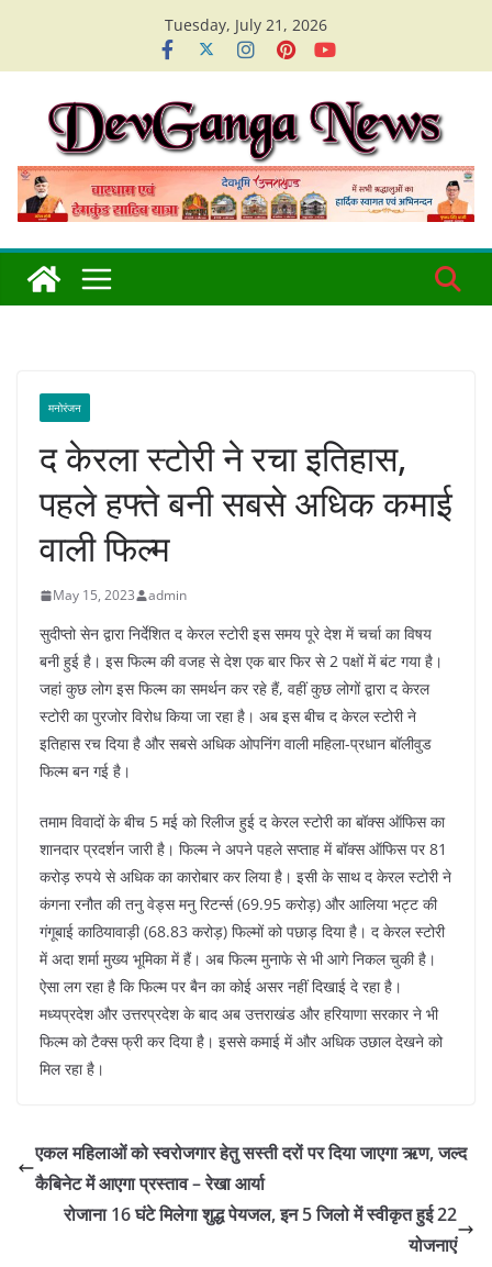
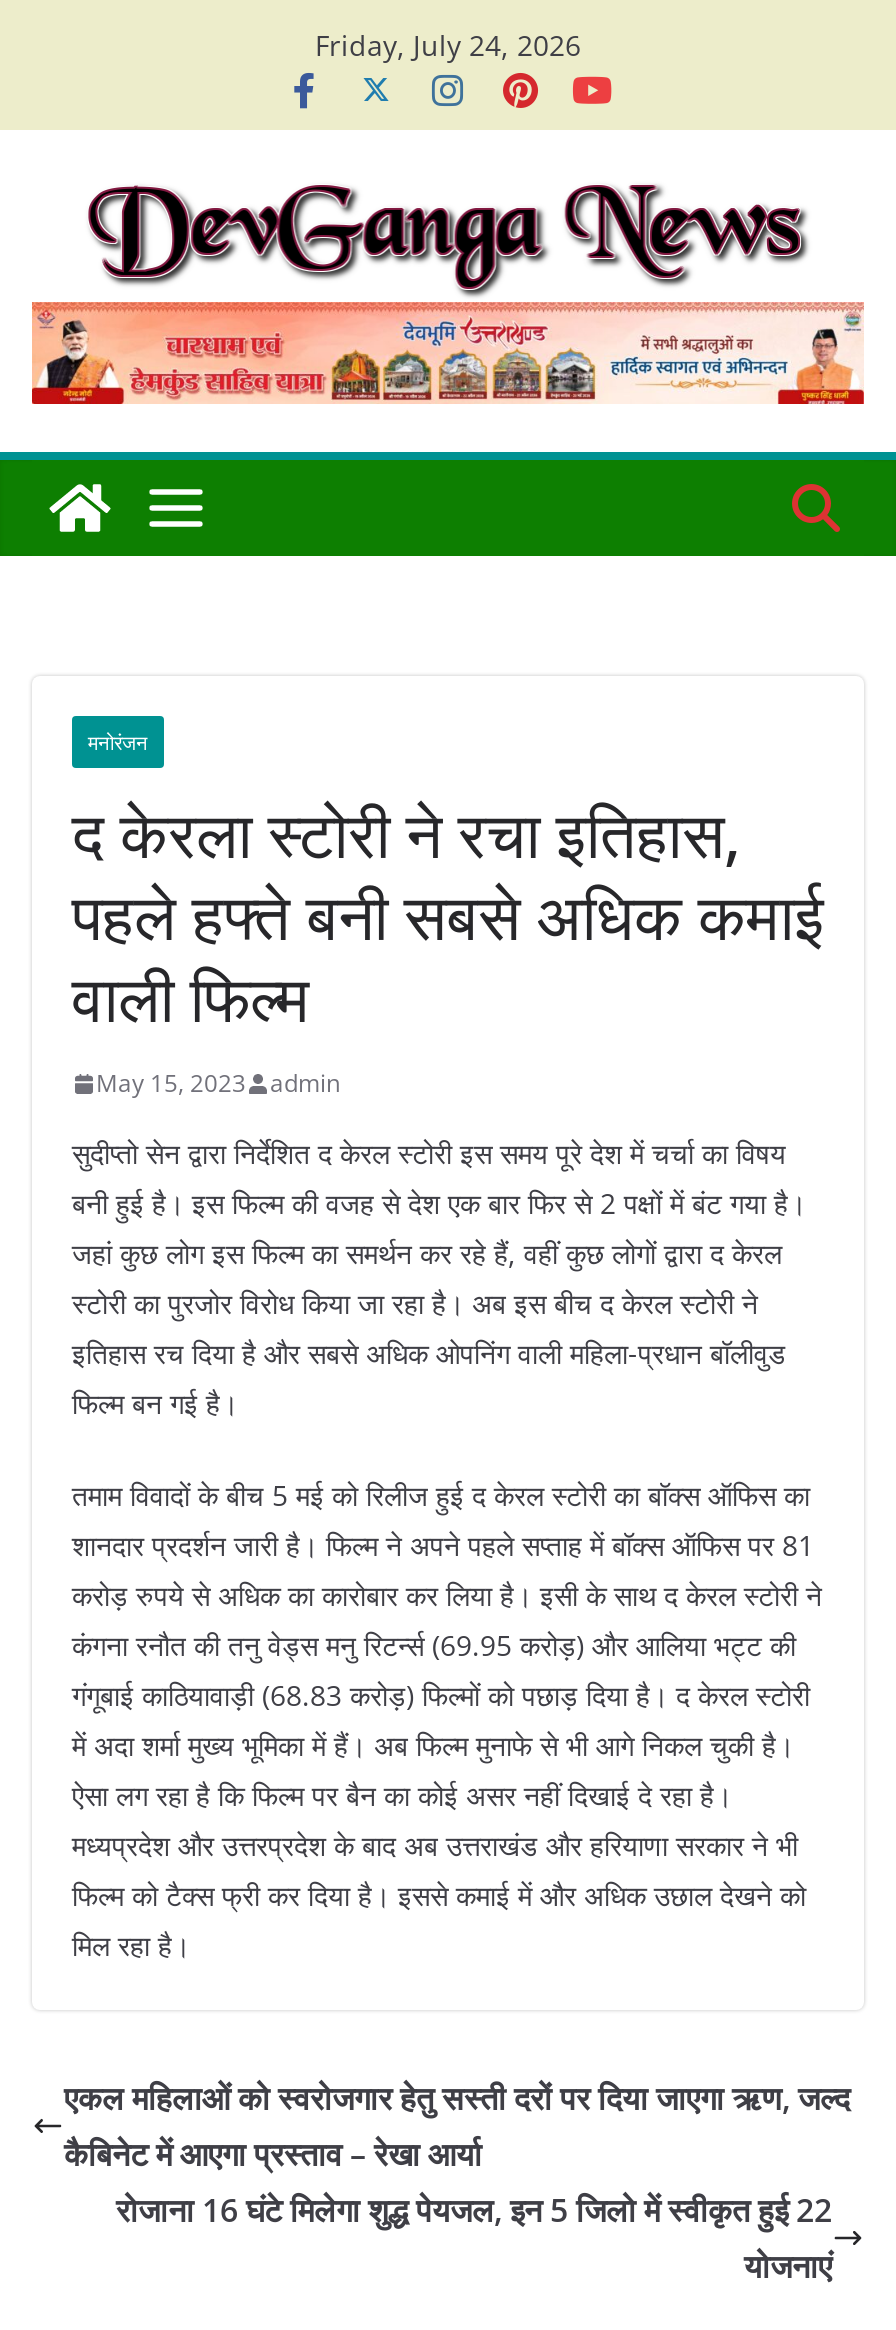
- Tuesday, July 21, 2026
+ Friday, July 24, 2026
